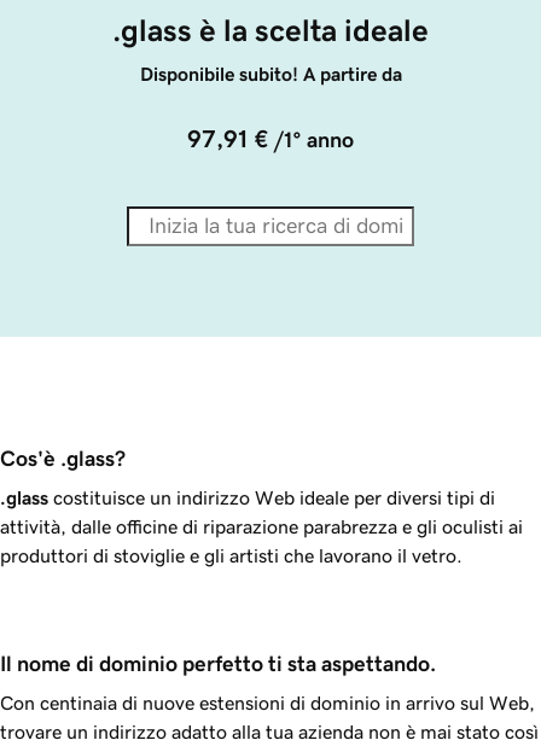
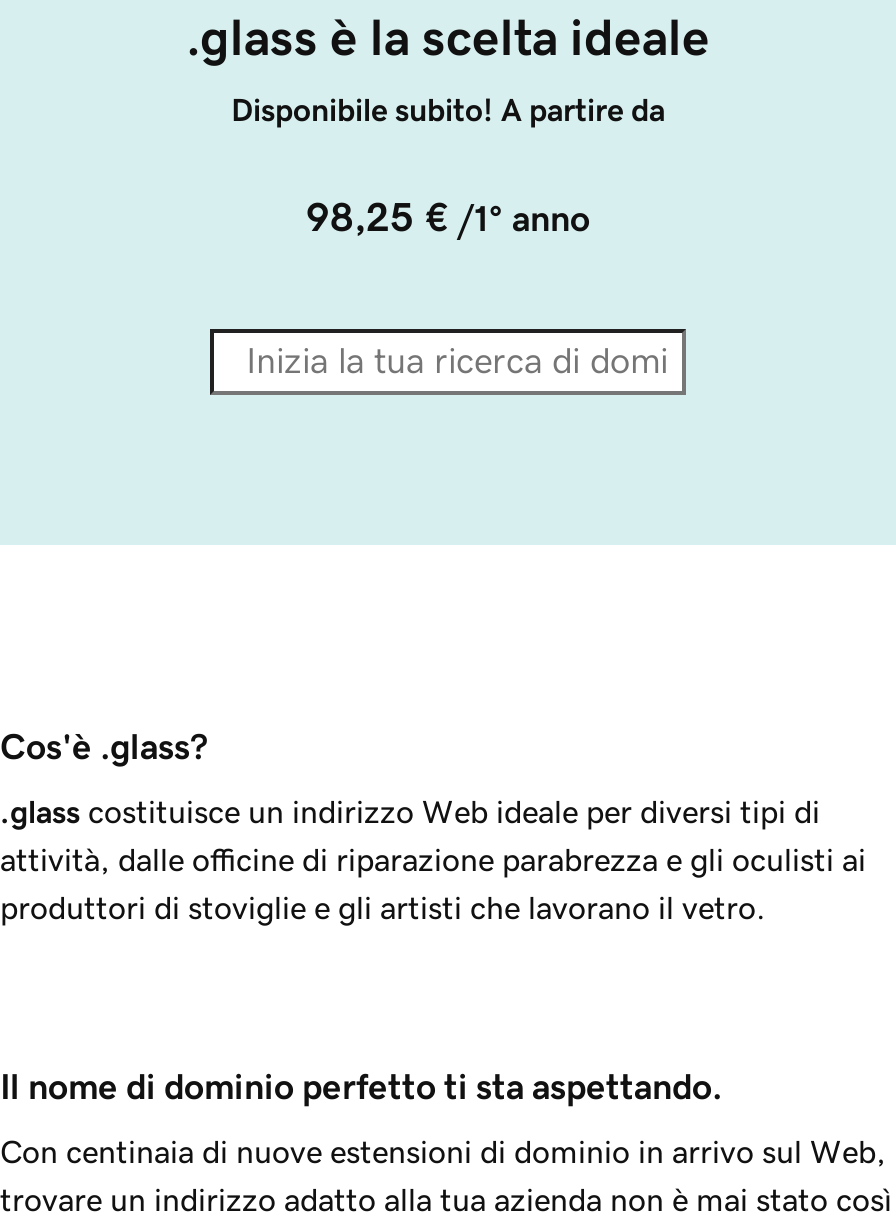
- 97,91 € /1° anno
+ 98,25 € /1° anno
